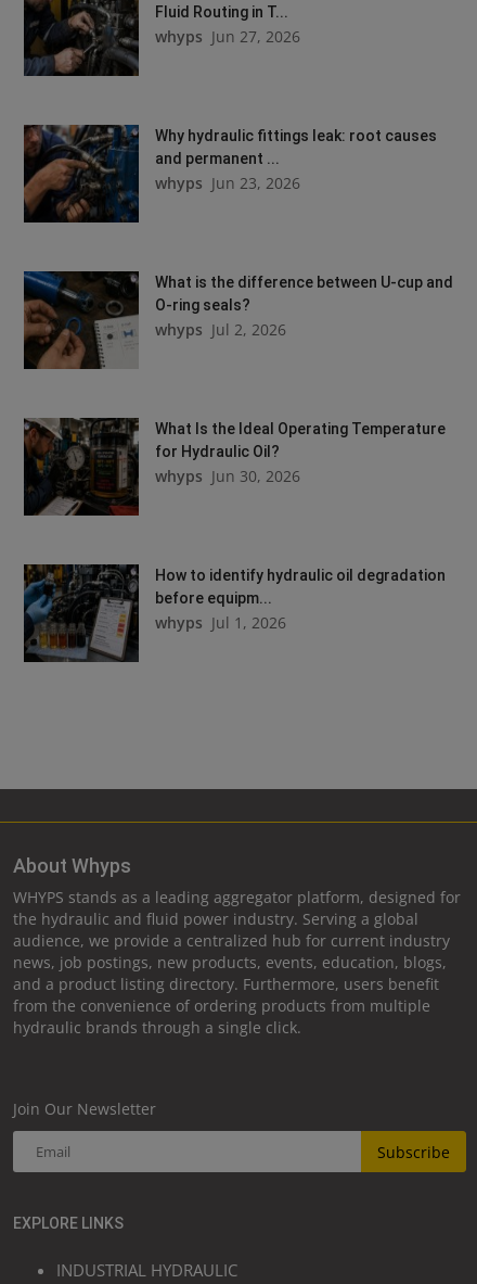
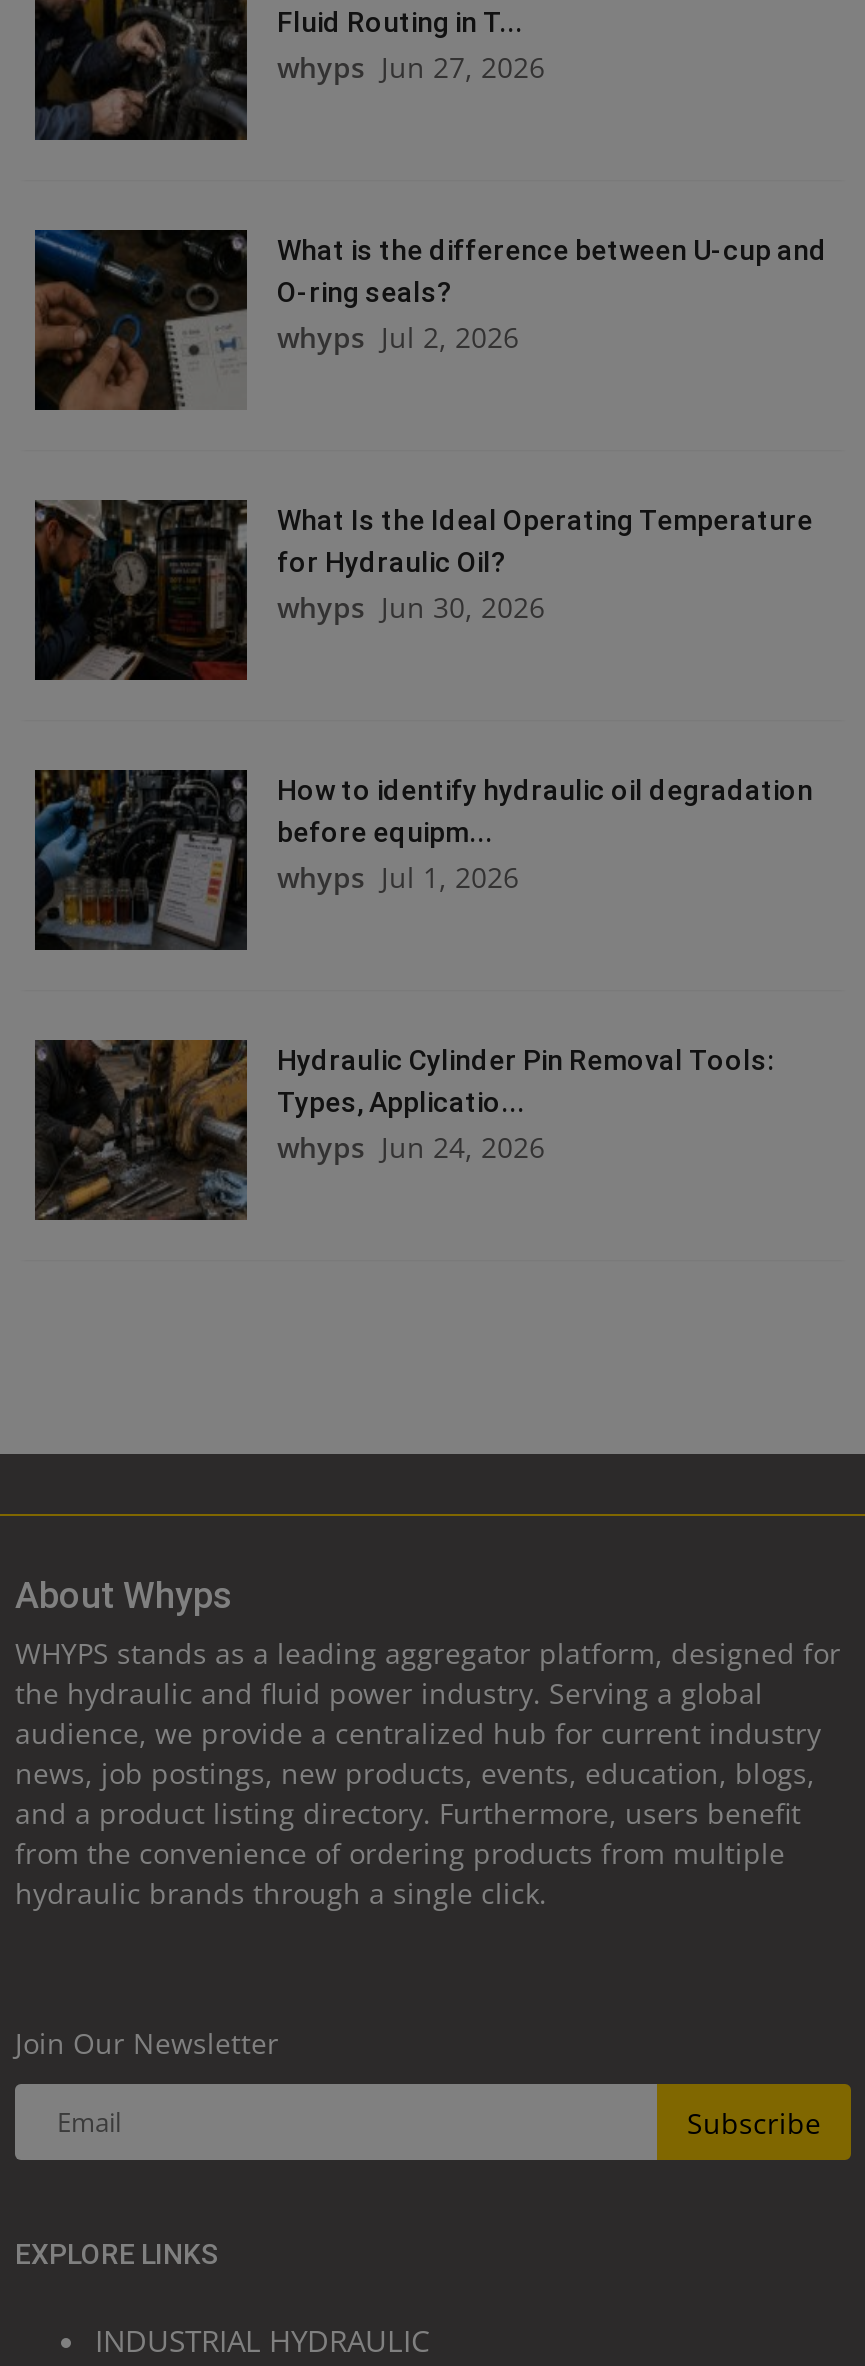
- [image]
- Why hydraulic fittings leak: root causes
- and permanent ...
- whyps Jun 23, 2026

moved up: [image] | What is the difference between U-cup and | O-ring seals? | ... | before equipm... | whyps Jul 1, 2026

+ [image]
+ Hydraulic Cylinder Pin Removal Tools:
+ Types, Applicatio...
+ whyps Jun 24, 2026
